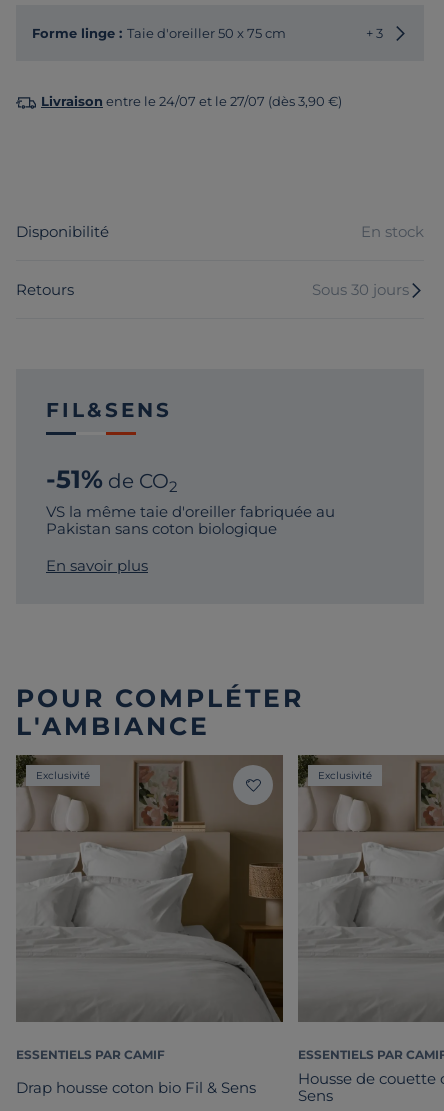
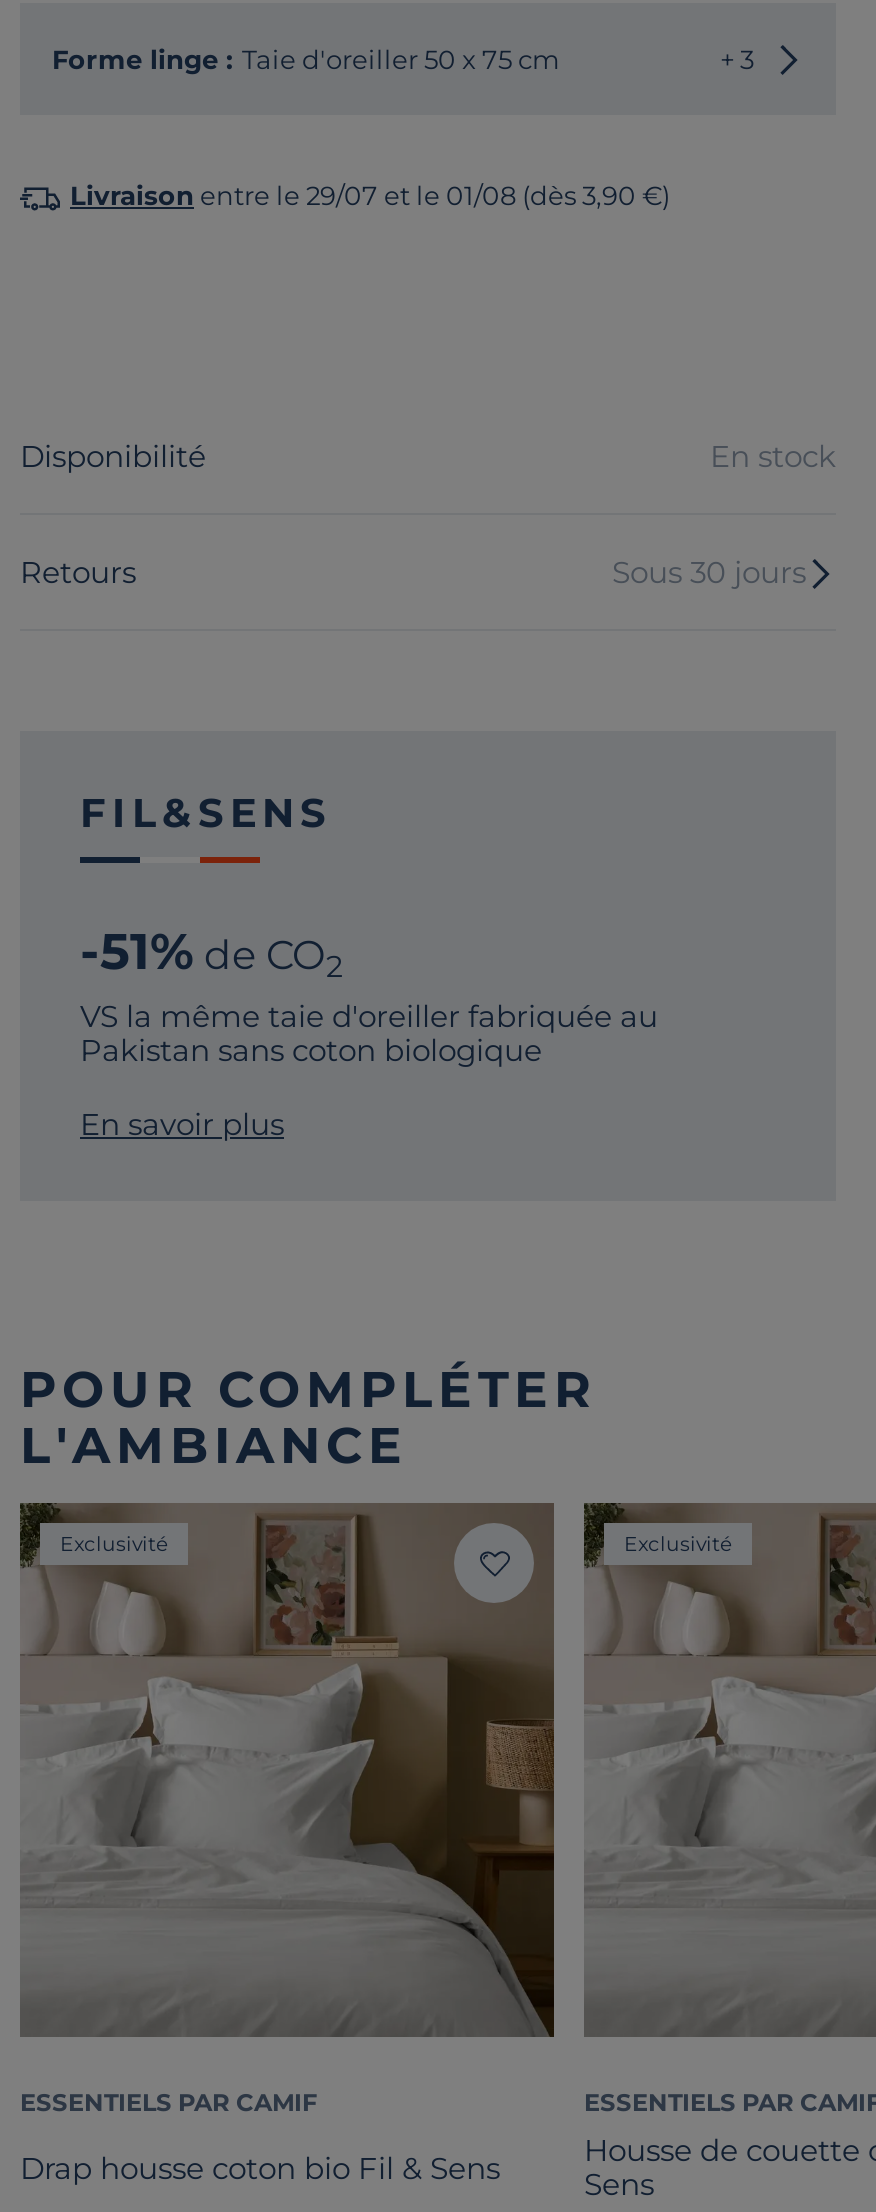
- Livraison entre le 24/07 et le 27/07 (dès 3,90 €)
+ Livraison entre le 29/07 et le 01/08 (dès 3,90 €)
